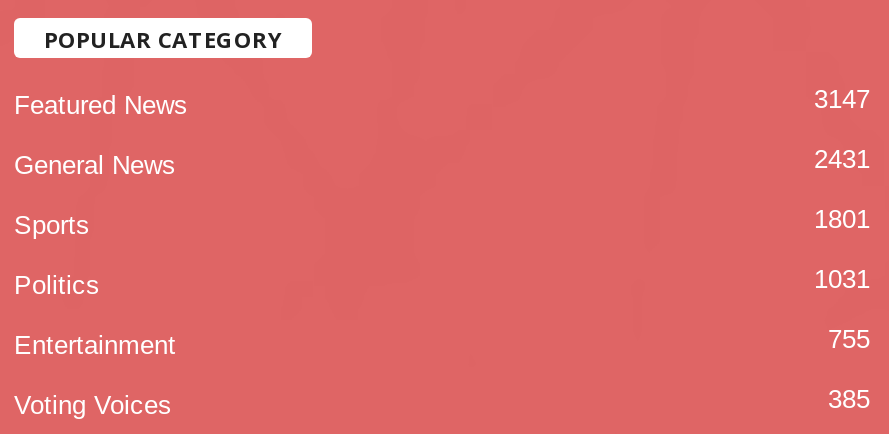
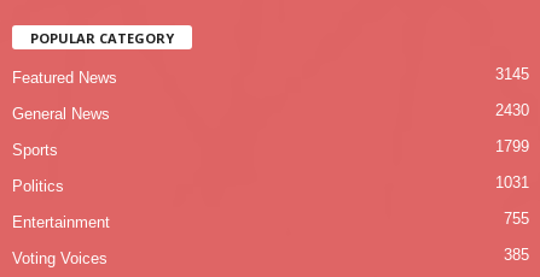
- 3147
+ 3145

- 2431
+ 2430

- 1801
+ 1799
